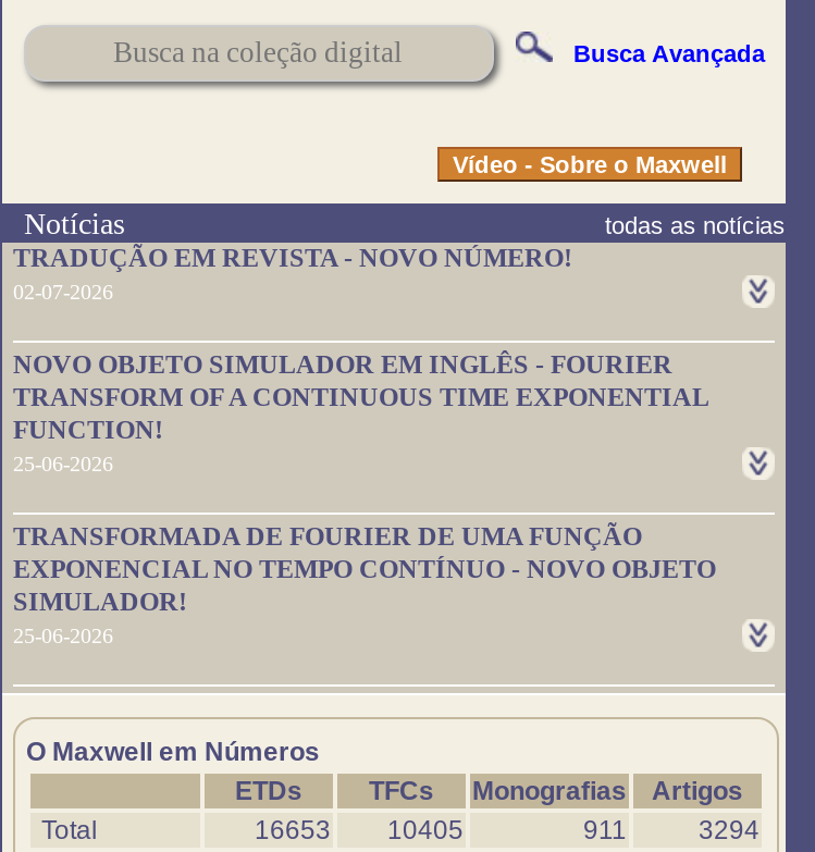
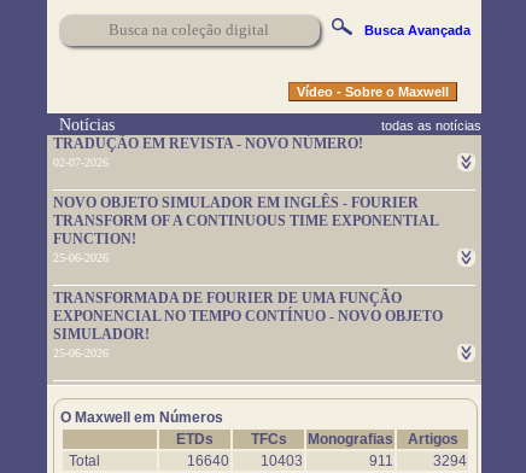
- 16653
+ 16640

- 10405
+ 10403
